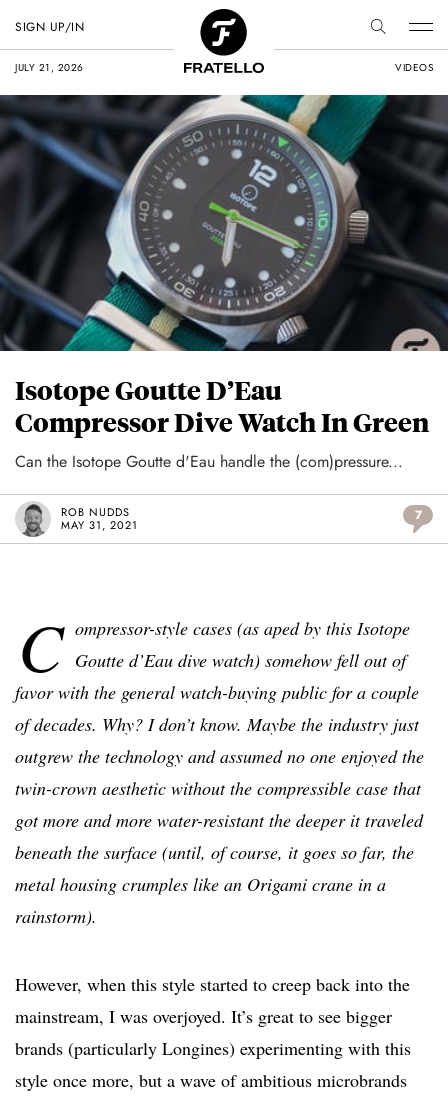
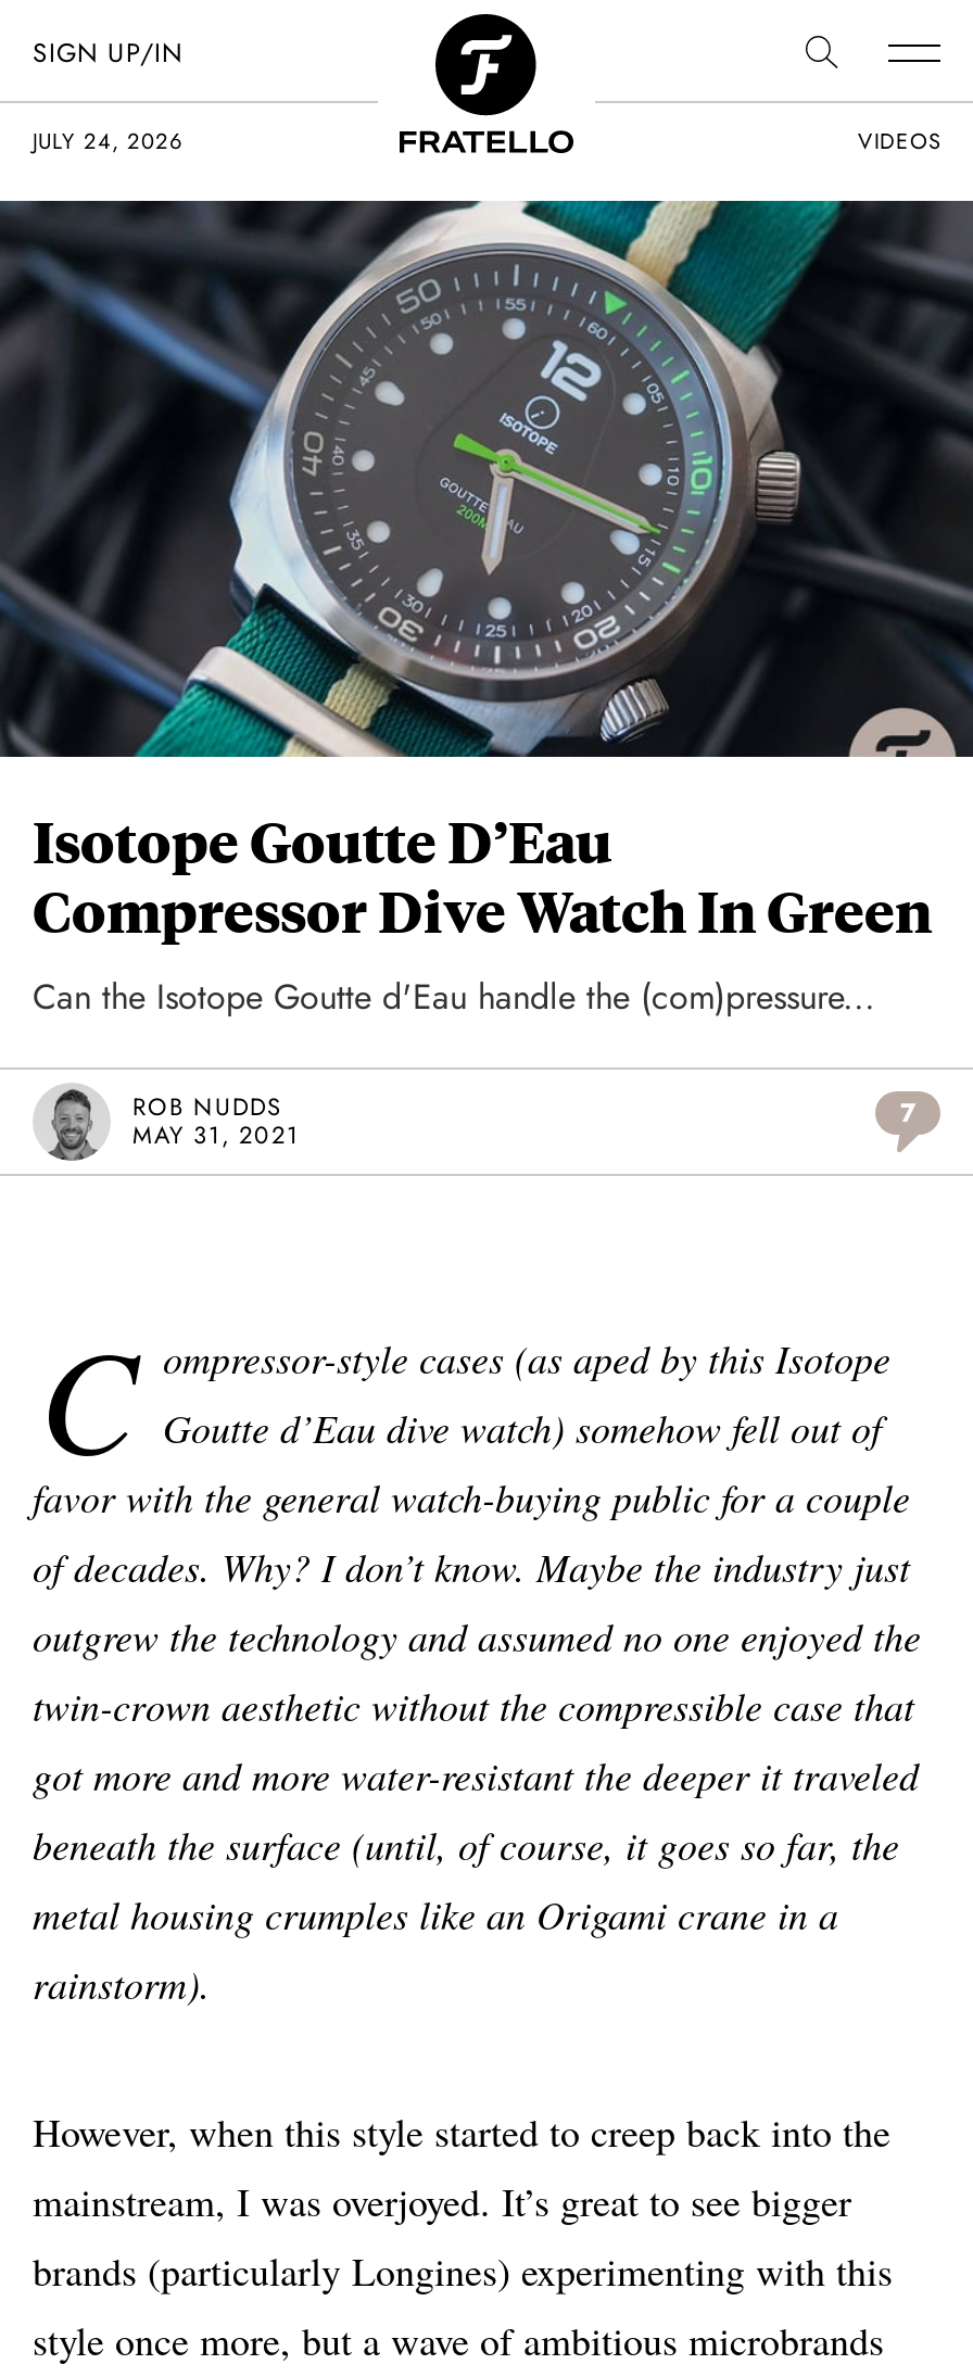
- JULY 21, 2026
+ JULY 24, 2026
